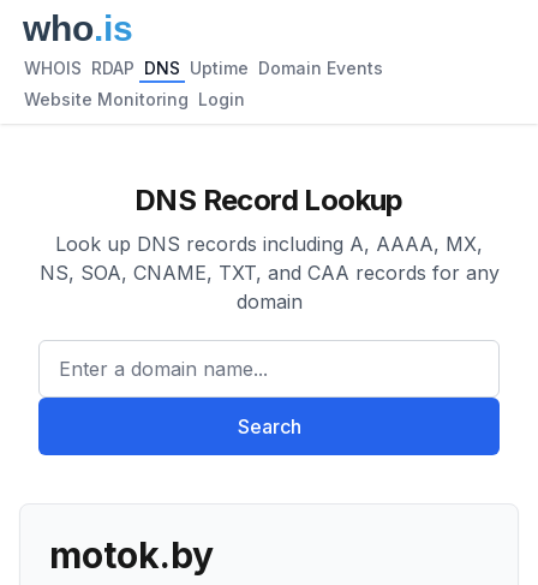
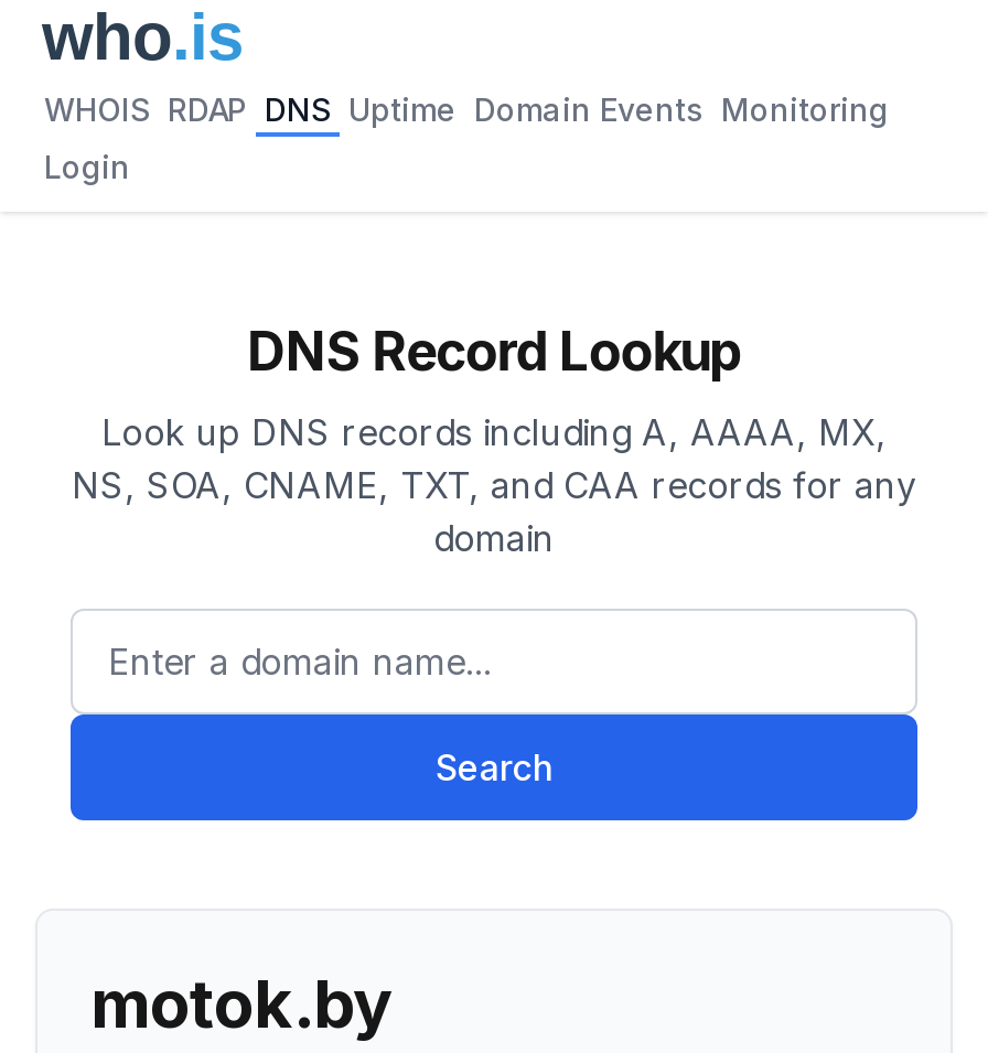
- WHOIS RDAP DNS Uptime Domain Events
+ WHOIS RDAP DNS Uptime Domain Events Monitoring

- Website Monitoring Login
+ Login
